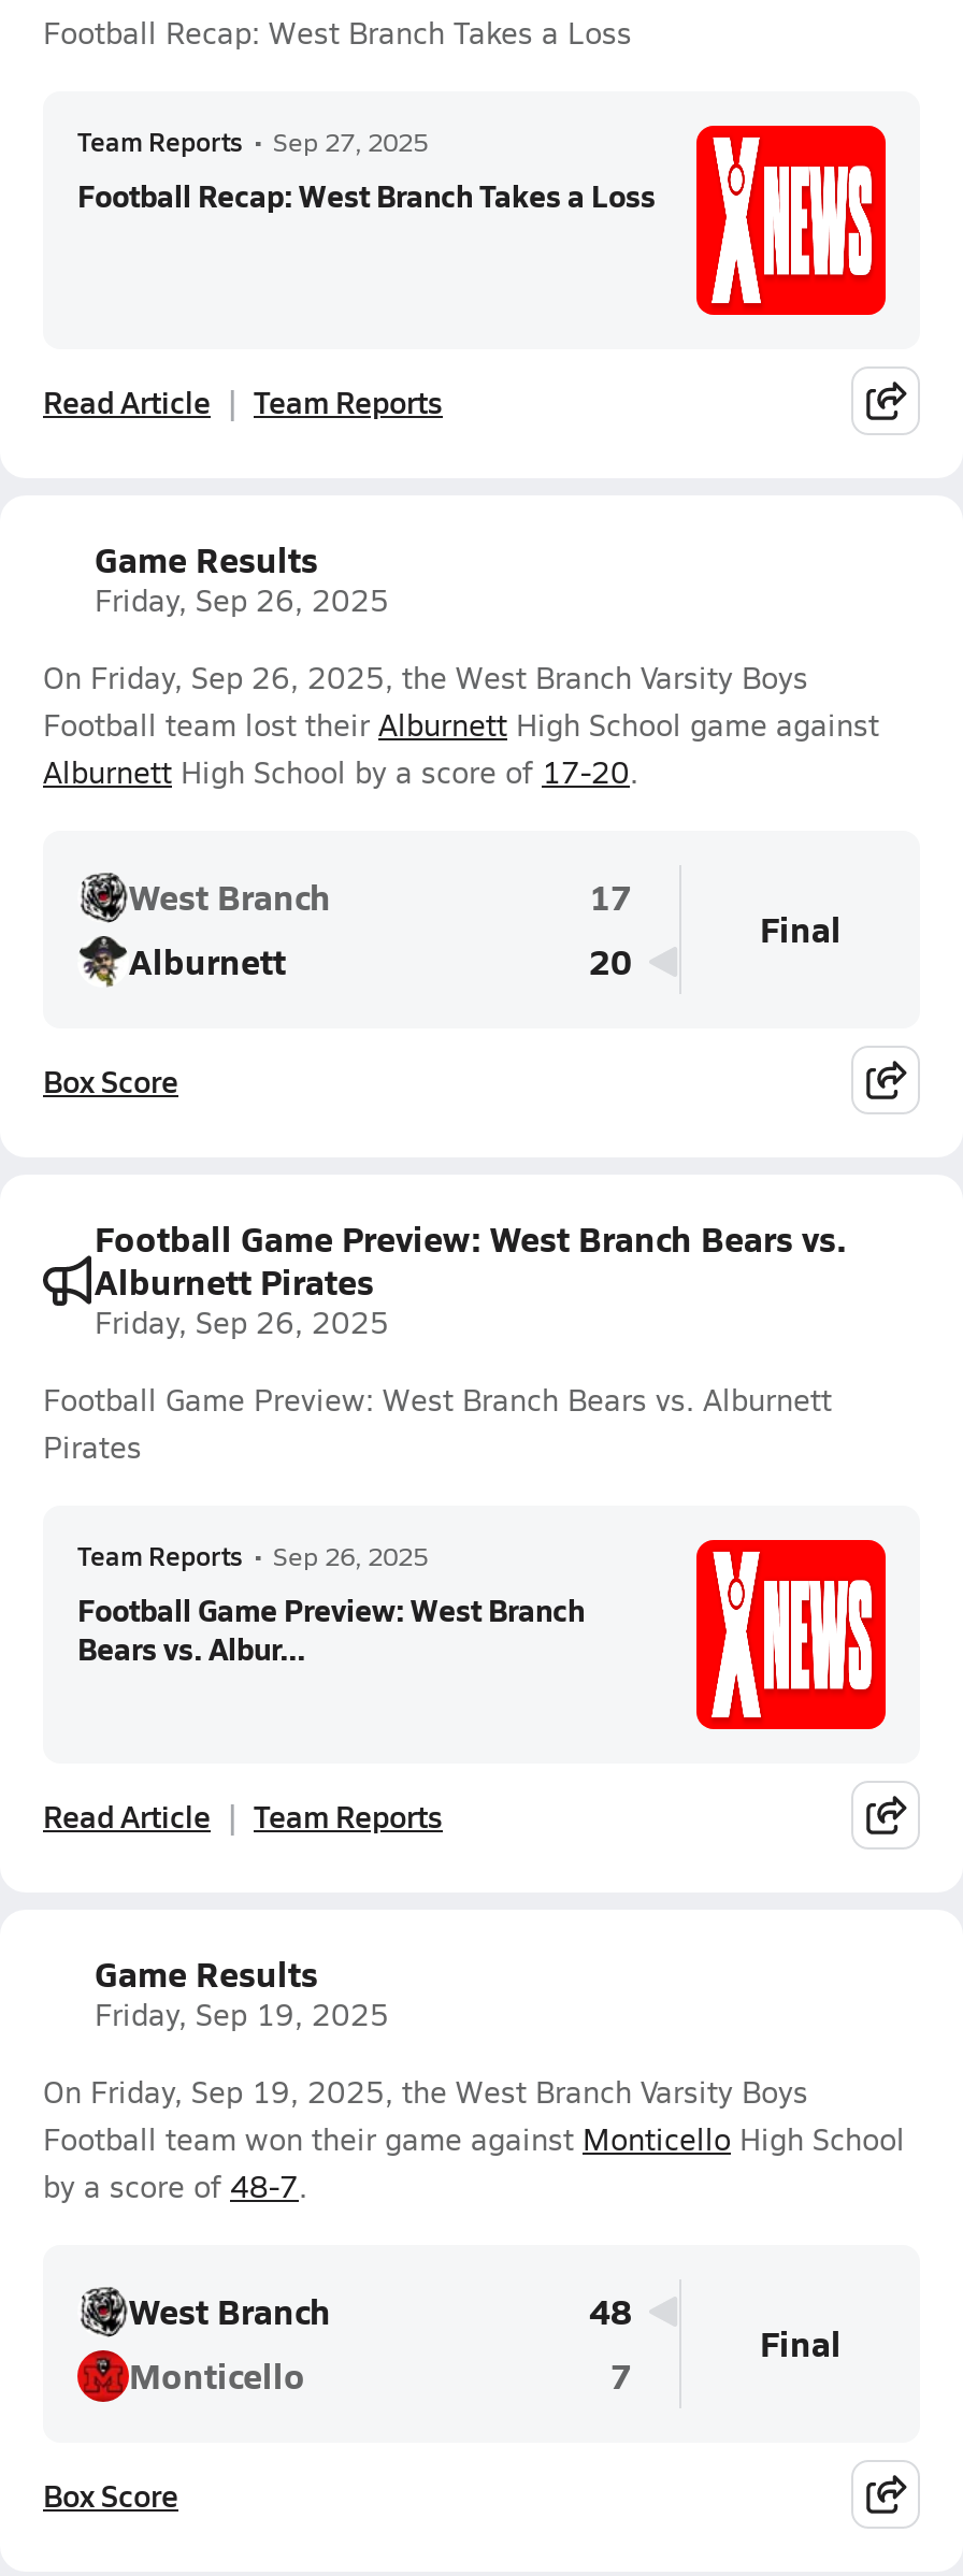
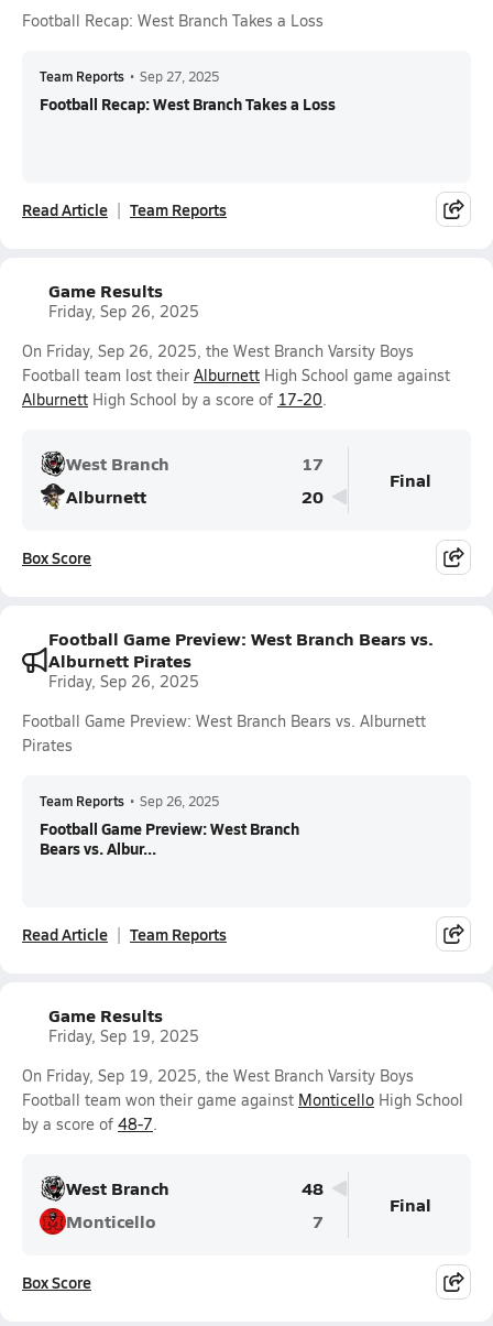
- [image]

- [image]
